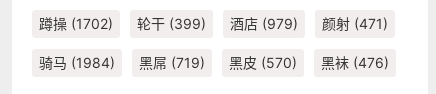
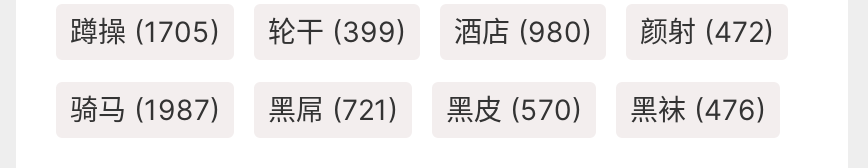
- 蹲操(1702)
+ 蹲操(1705)

- 酒店(979)
+ 酒店(980)

- 颜射(471)
+ 颜射(472)

- 骑马(1984)
+ 骑马(1987)

- 黑屌(719)
+ 黑屌(721)
